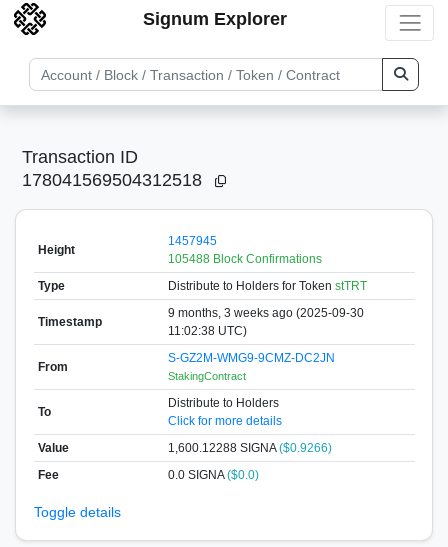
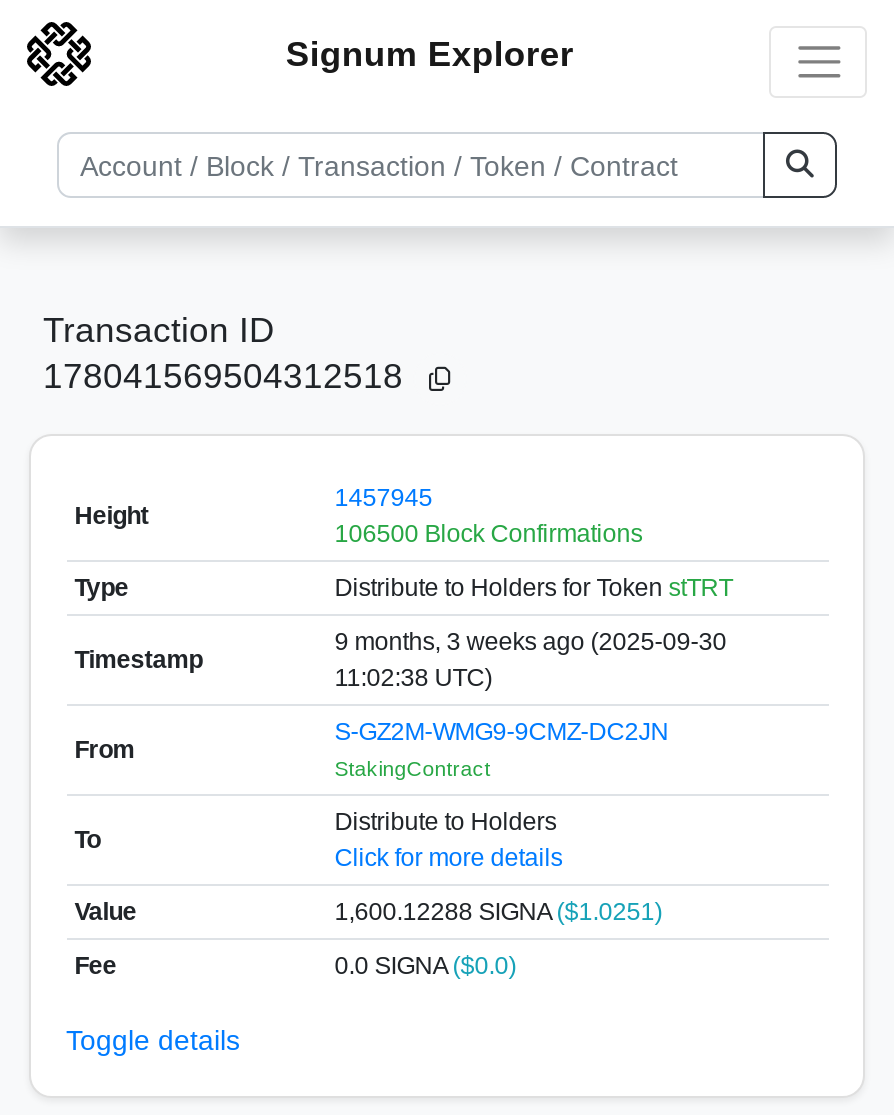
- 105488 Block Confirmations
+ 106500 Block Confirmations

- 1,600.12288 SIGNA ($0.9266)
+ 1,600.12288 SIGNA ($1.0251)
